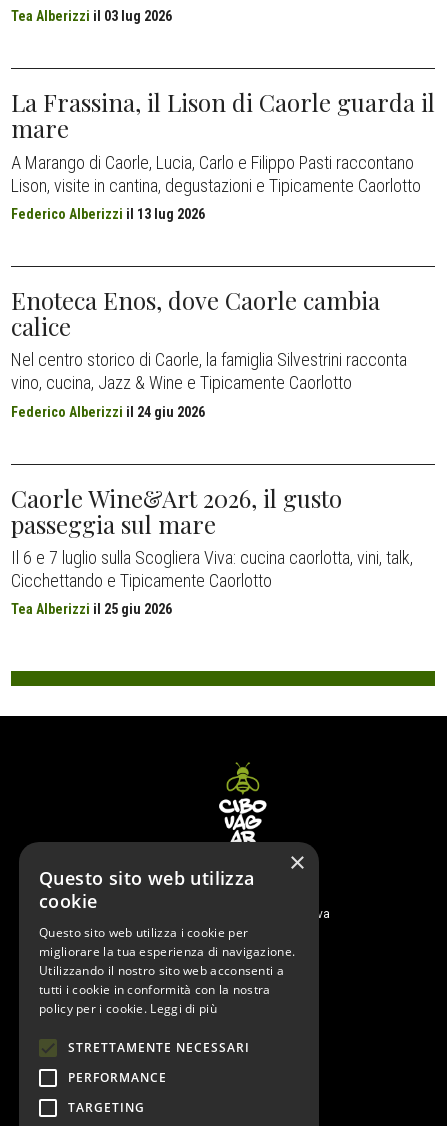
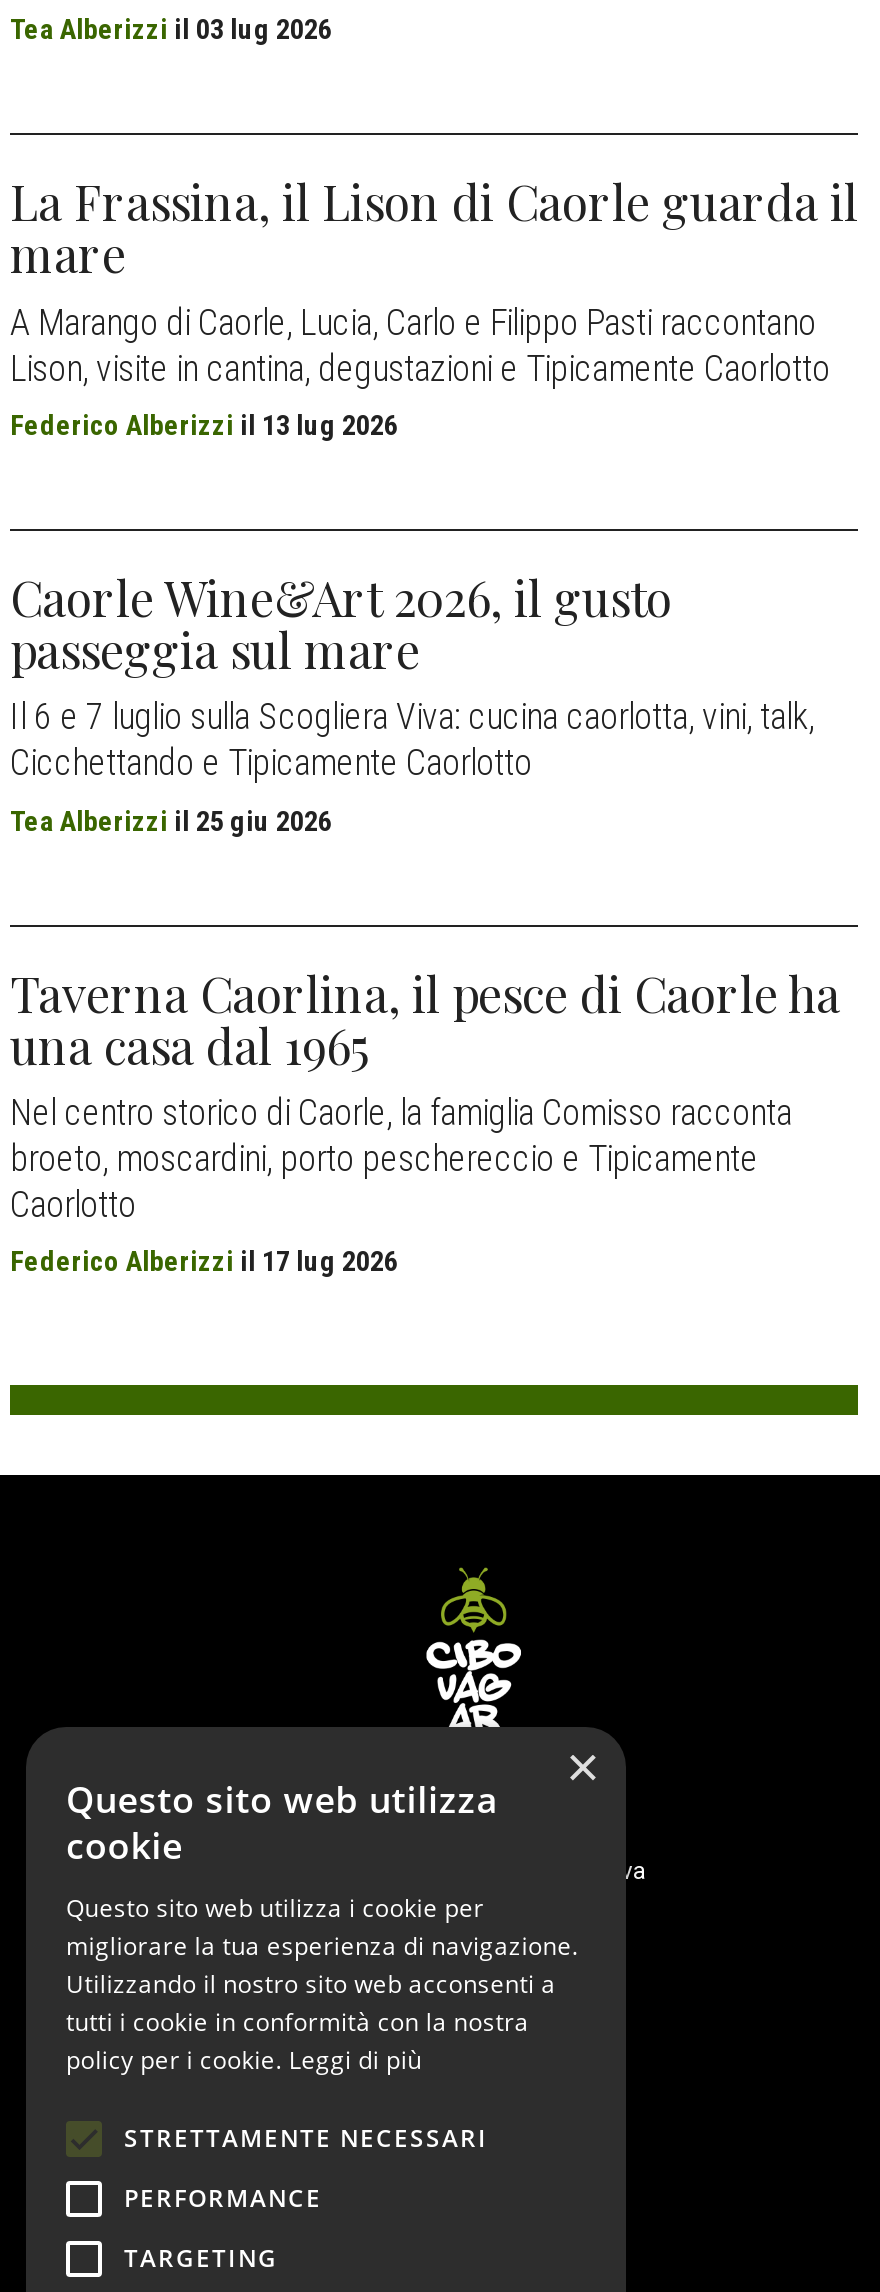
- Enoteca Enos, dove Caorle cambia
- calice
- Nel centro storico di Caorle, la famiglia Silvestrini racconta
- vino, cucina, Jazz & Wine e Tipicamente Caorlotto
- Federico Alberizzi il 24 giu 2026

moved up: Caorle Wine&Art 2026, il gusto | passeggia sul mare | Il 6 e 7 luglio sulla Scogliera Viva: cucina caorlotta, vini, talk, | Cicchettando e Tipicamente Caorlotto | Tea Alberizzi il 25 giu 2026

+ Taverna Caorlina, il pesce di Caorle ha
+ una casa dal 1965
+ Nel centro storico di Caorle, la famiglia Comisso racconta
+ broeto, moscardini, porto peschereccio e Tipicamente
+ Caorlotto
+ Federico Alberizzi il 17 lug 2026
